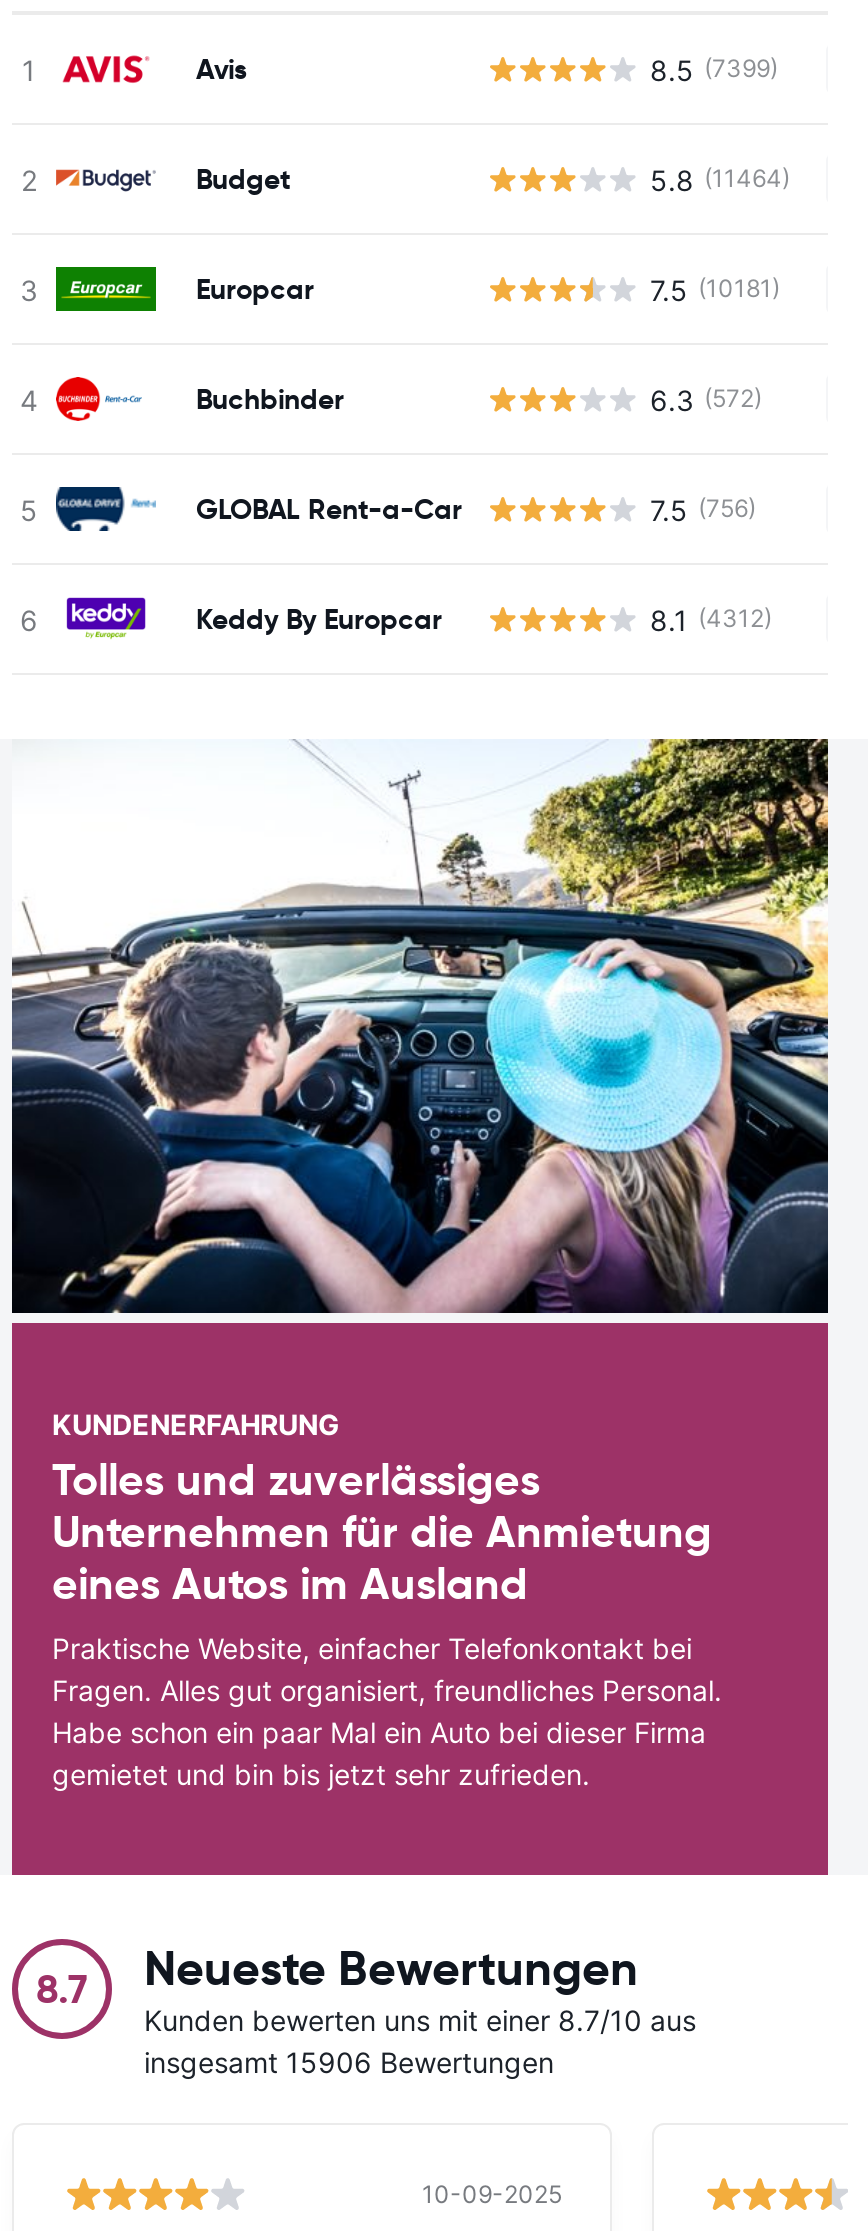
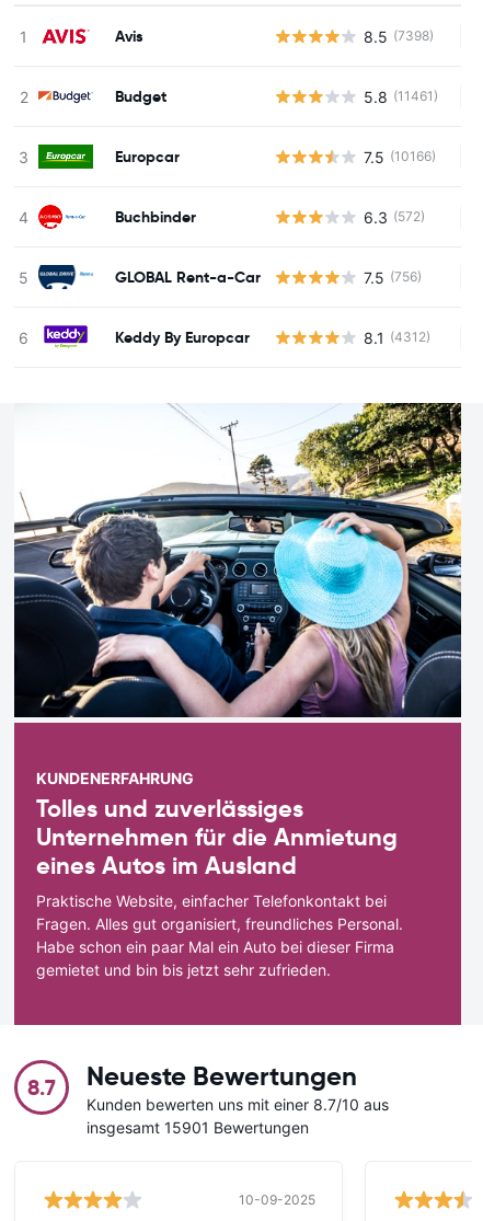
- 8.5 (7399)
+ 8.5 (7398)

- 5.8 (11464)
+ 5.8 (11461)

- 7.5 (10181)
+ 7.5 (10166)

- insgesamt 15906 Bewertungen
+ insgesamt 15901 Bewertungen
